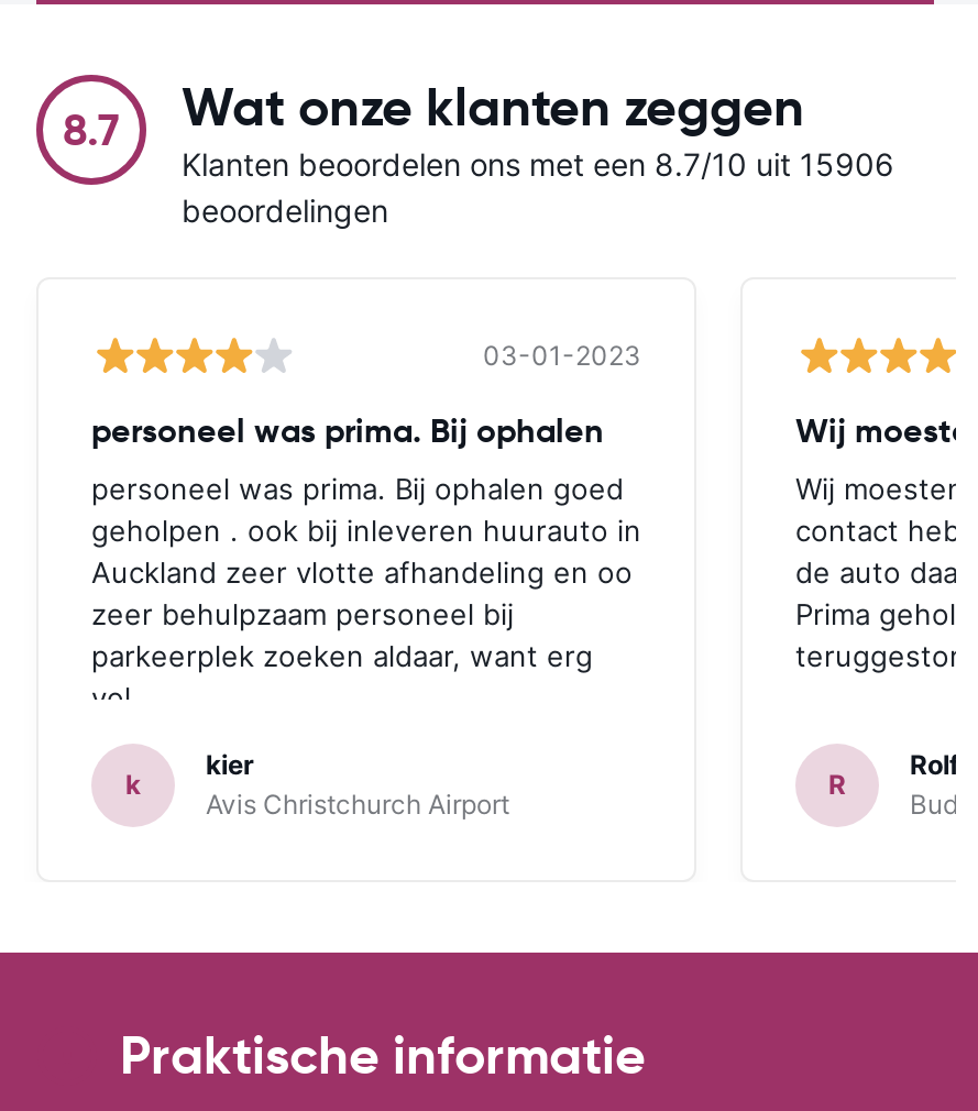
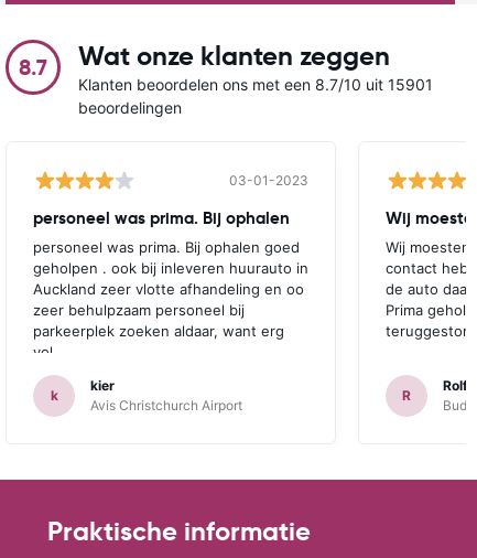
- Klanten beoordelen ons met een 8.7/10 uit 15906
+ Klanten beoordelen ons met een 8.7/10 uit 15901
